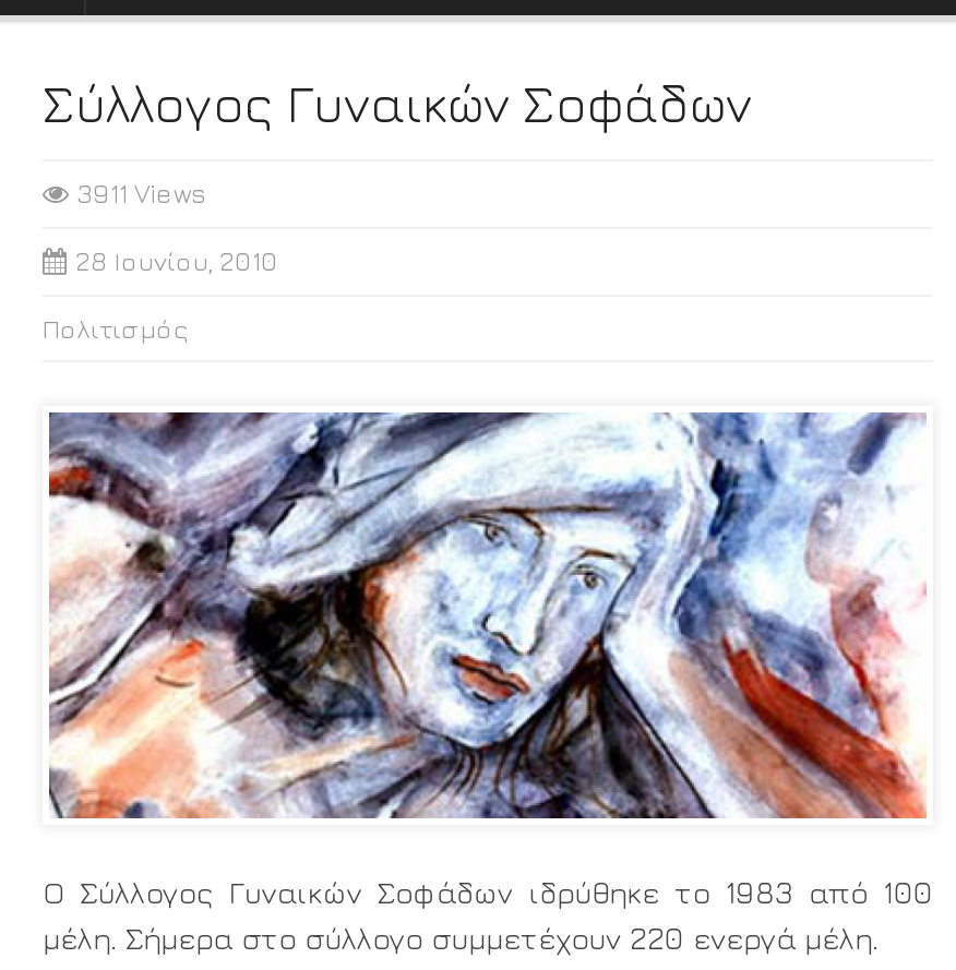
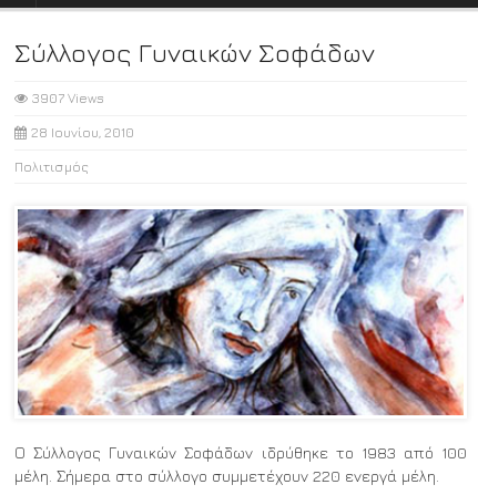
- 3911 Views
+ 3907 Views
